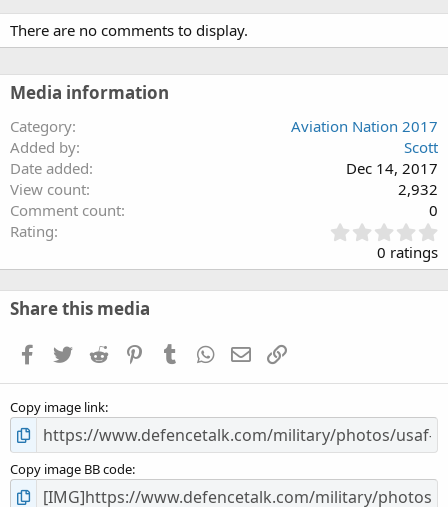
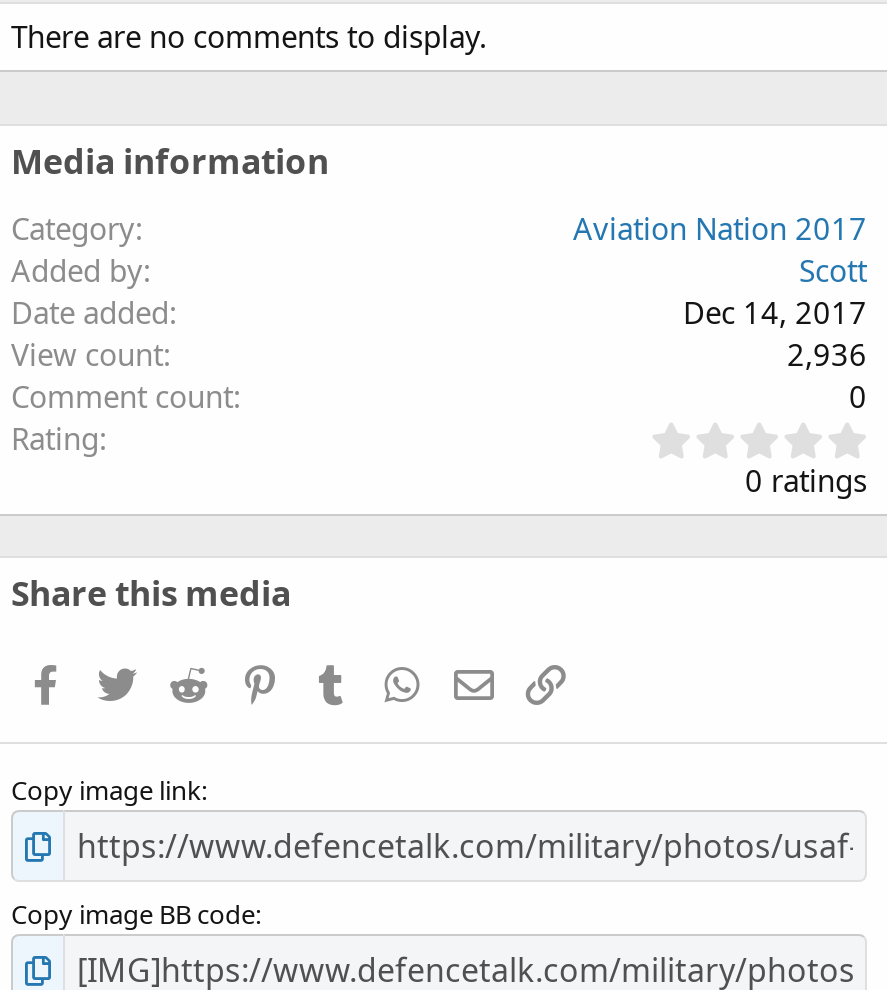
- 2,932
+ 2,936
